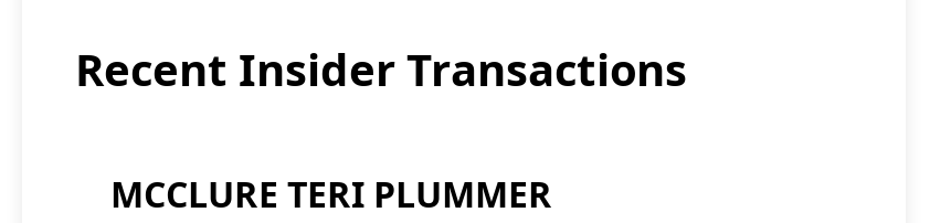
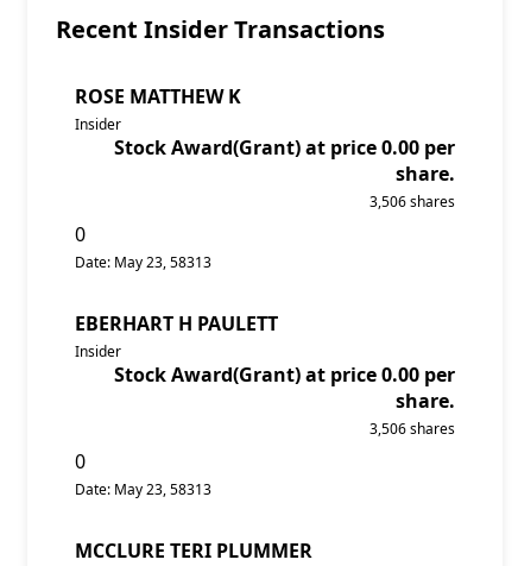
+ ROSE MATTHEW K
+ Insider
+ Stock Award(Grant) at price 0.00 per
+ share.
+ 3,506 shares
+ 0
+ Date: May 23, 58313
+ EBERHART H PAULETT
+ Insider
+ Stock Award(Grant) at price 0.00 per
+ share.
+ 3,506 shares
+ 0
+ Date: May 23, 58313
